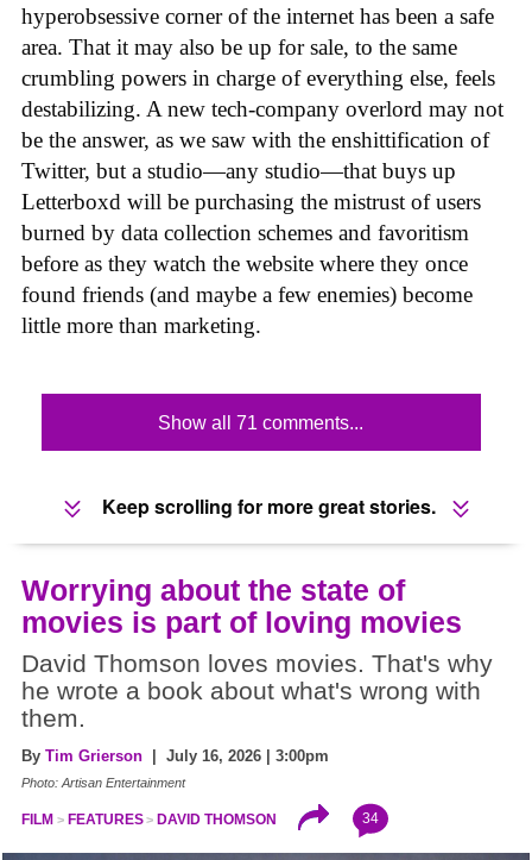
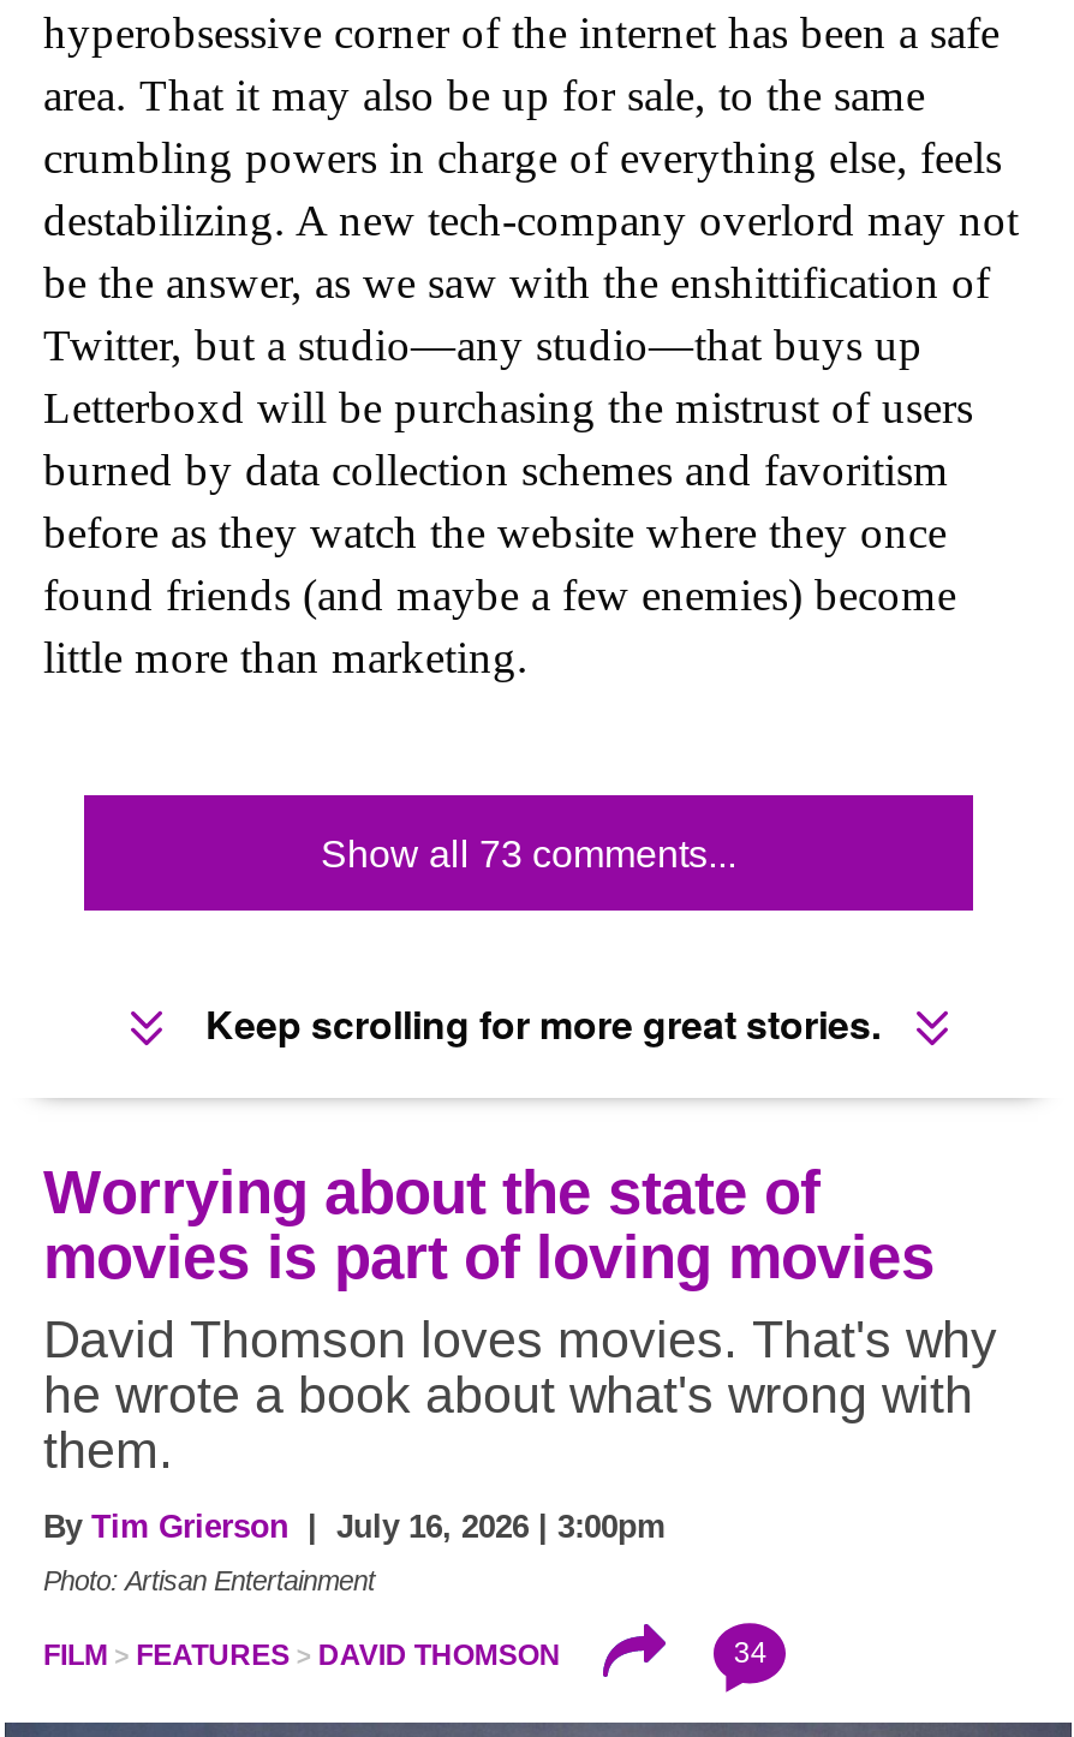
- Show all 71 comments...
+ Show all 73 comments...
